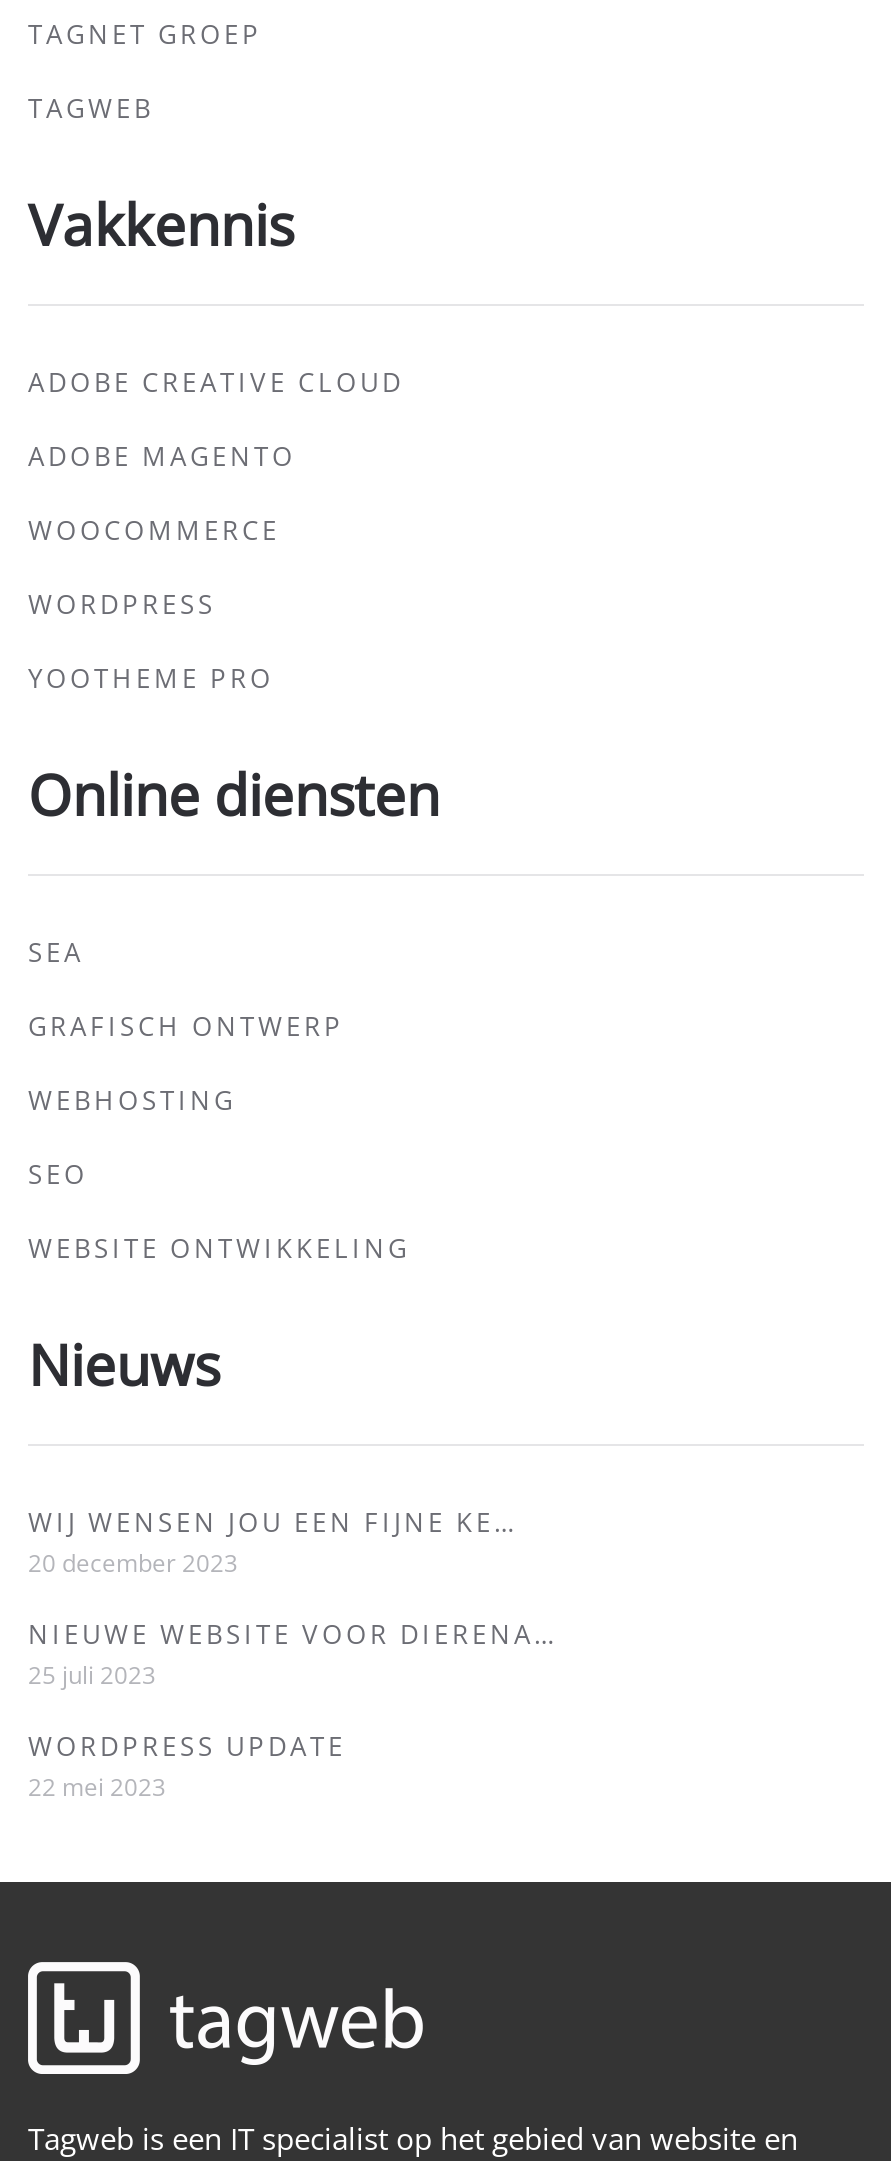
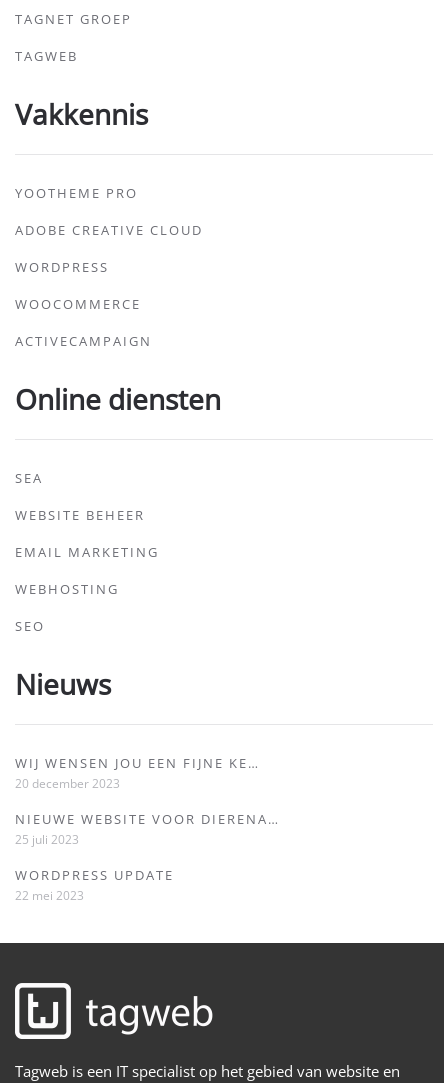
moved down: ADOBE CREATIVE CLOUD | WORDPRESS | WOOCOMMERCE

- ADOBE MAGENTO

moved up: YOOTHEME PRO

+ ACTIVECAMPAIGN

- GRAFISCH ONTWERP
+ WEBSITE BEHEER
+ EMAIL MARKETING

moved down: WEBHOSTING | SEO

- WEBSITE ONTWIKKELING
